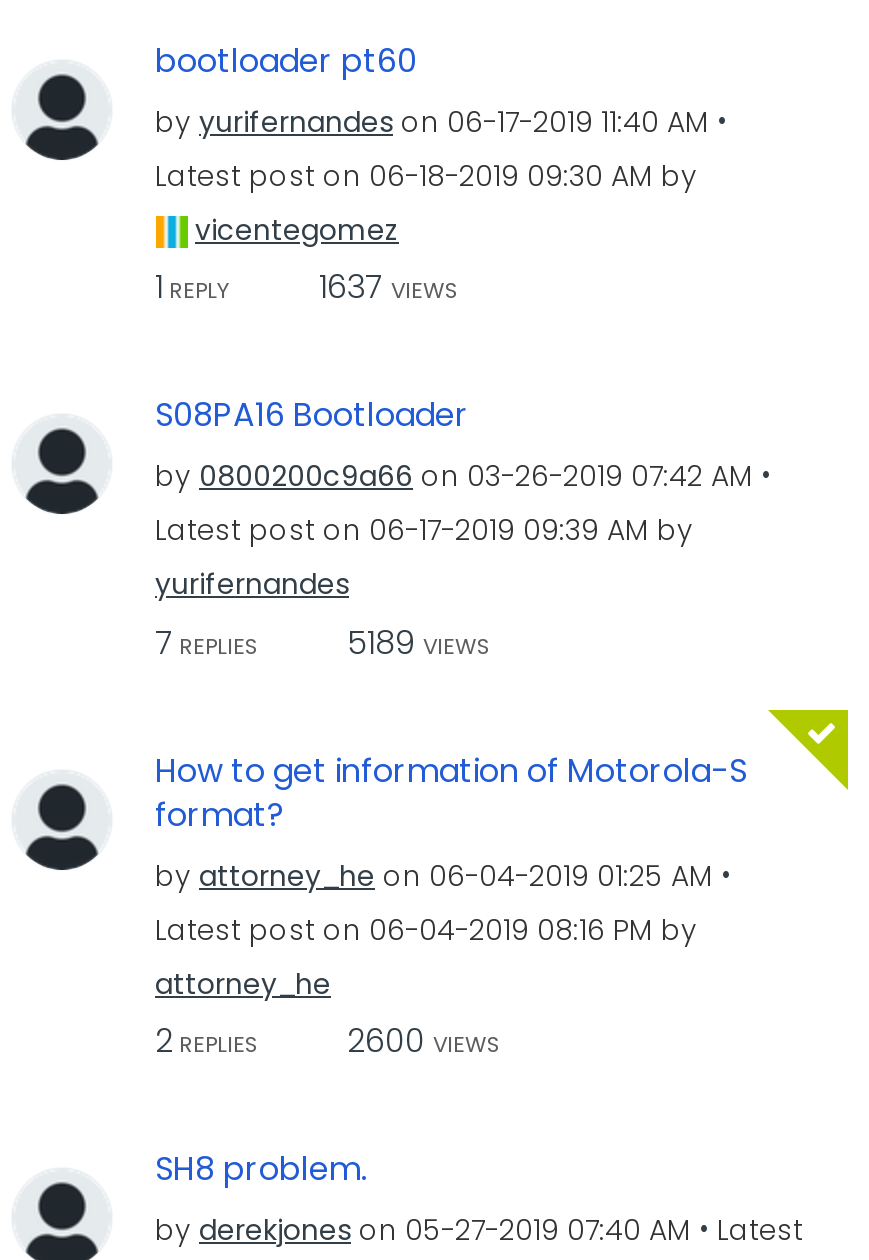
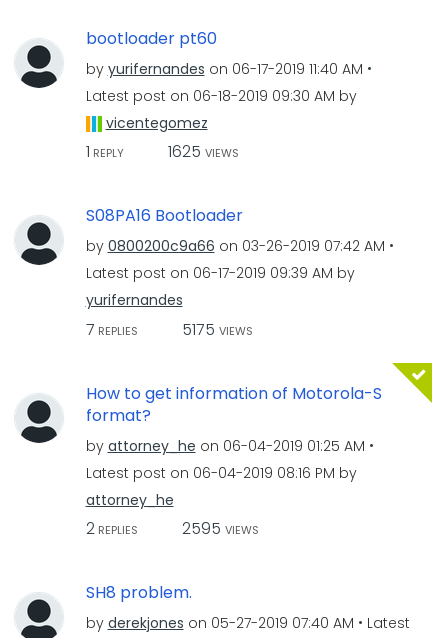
- 1 REPLY 1637 VIEWS
+ 1 REPLY 1625 VIEWS

- 7 REPLIES 5189 VIEWS
+ 7 REPLIES 5175 VIEWS

- 2 REPLIES 2600 VIEWS
+ 2 REPLIES 2595 VIEWS
